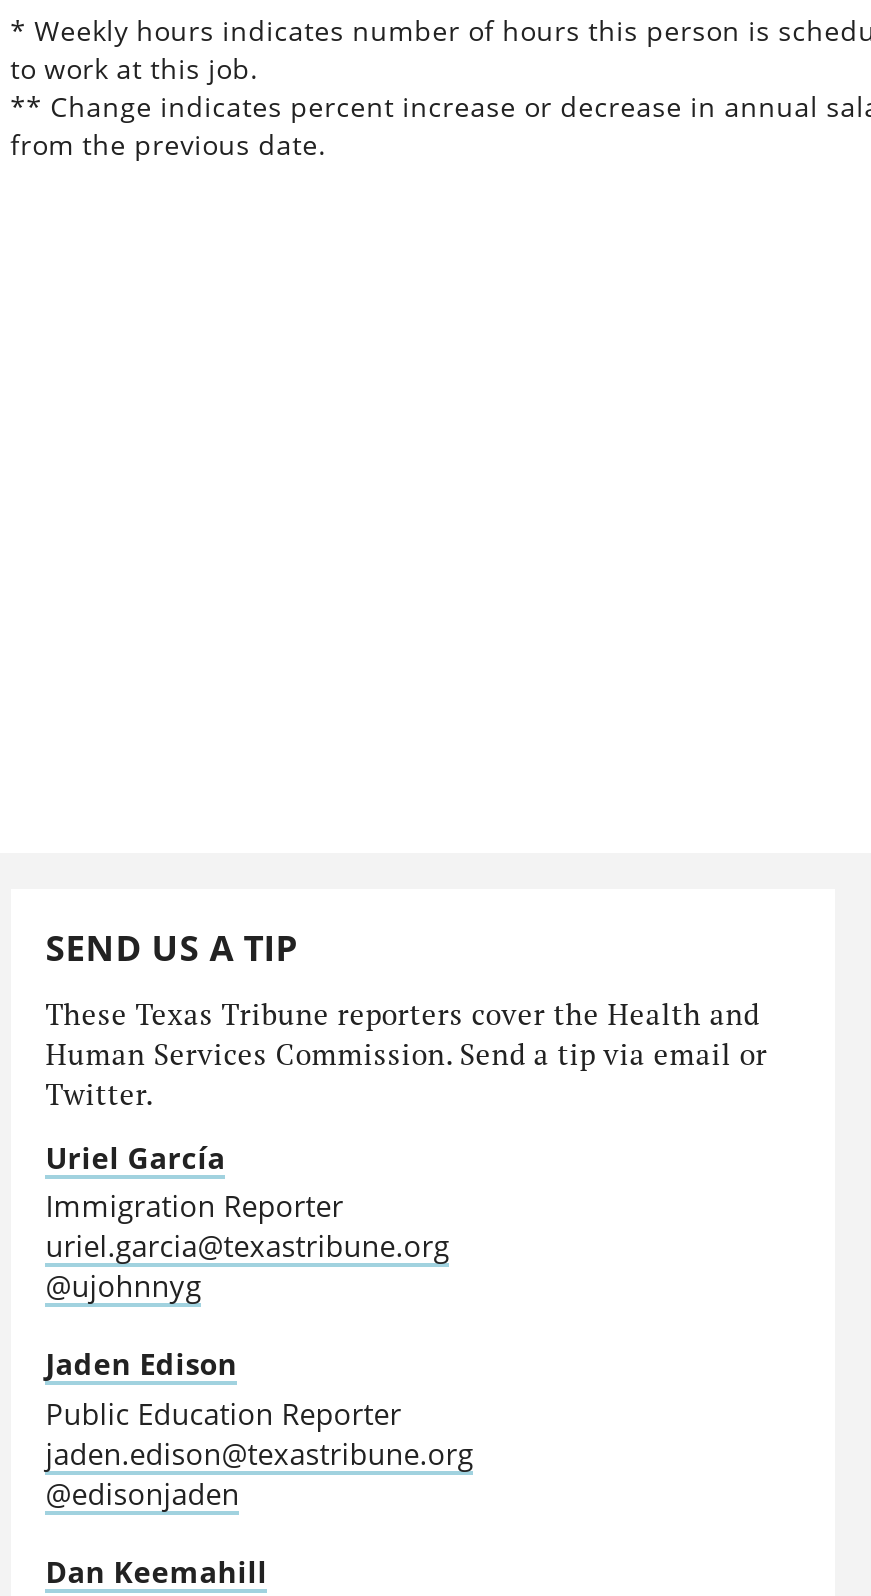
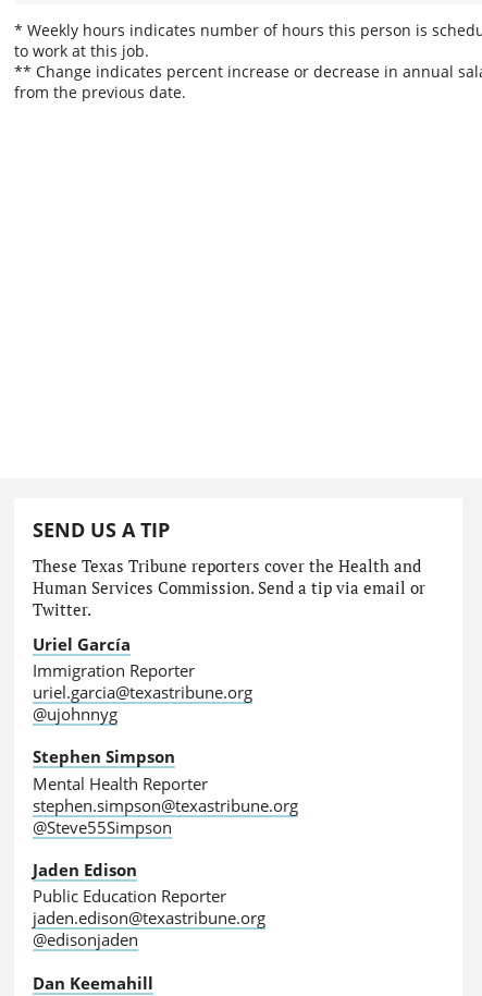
+ Stephen Simpson
+ Mental Health Reporter
+ stephen.simpson@texastribune.org
+ @Steve55Simpson
